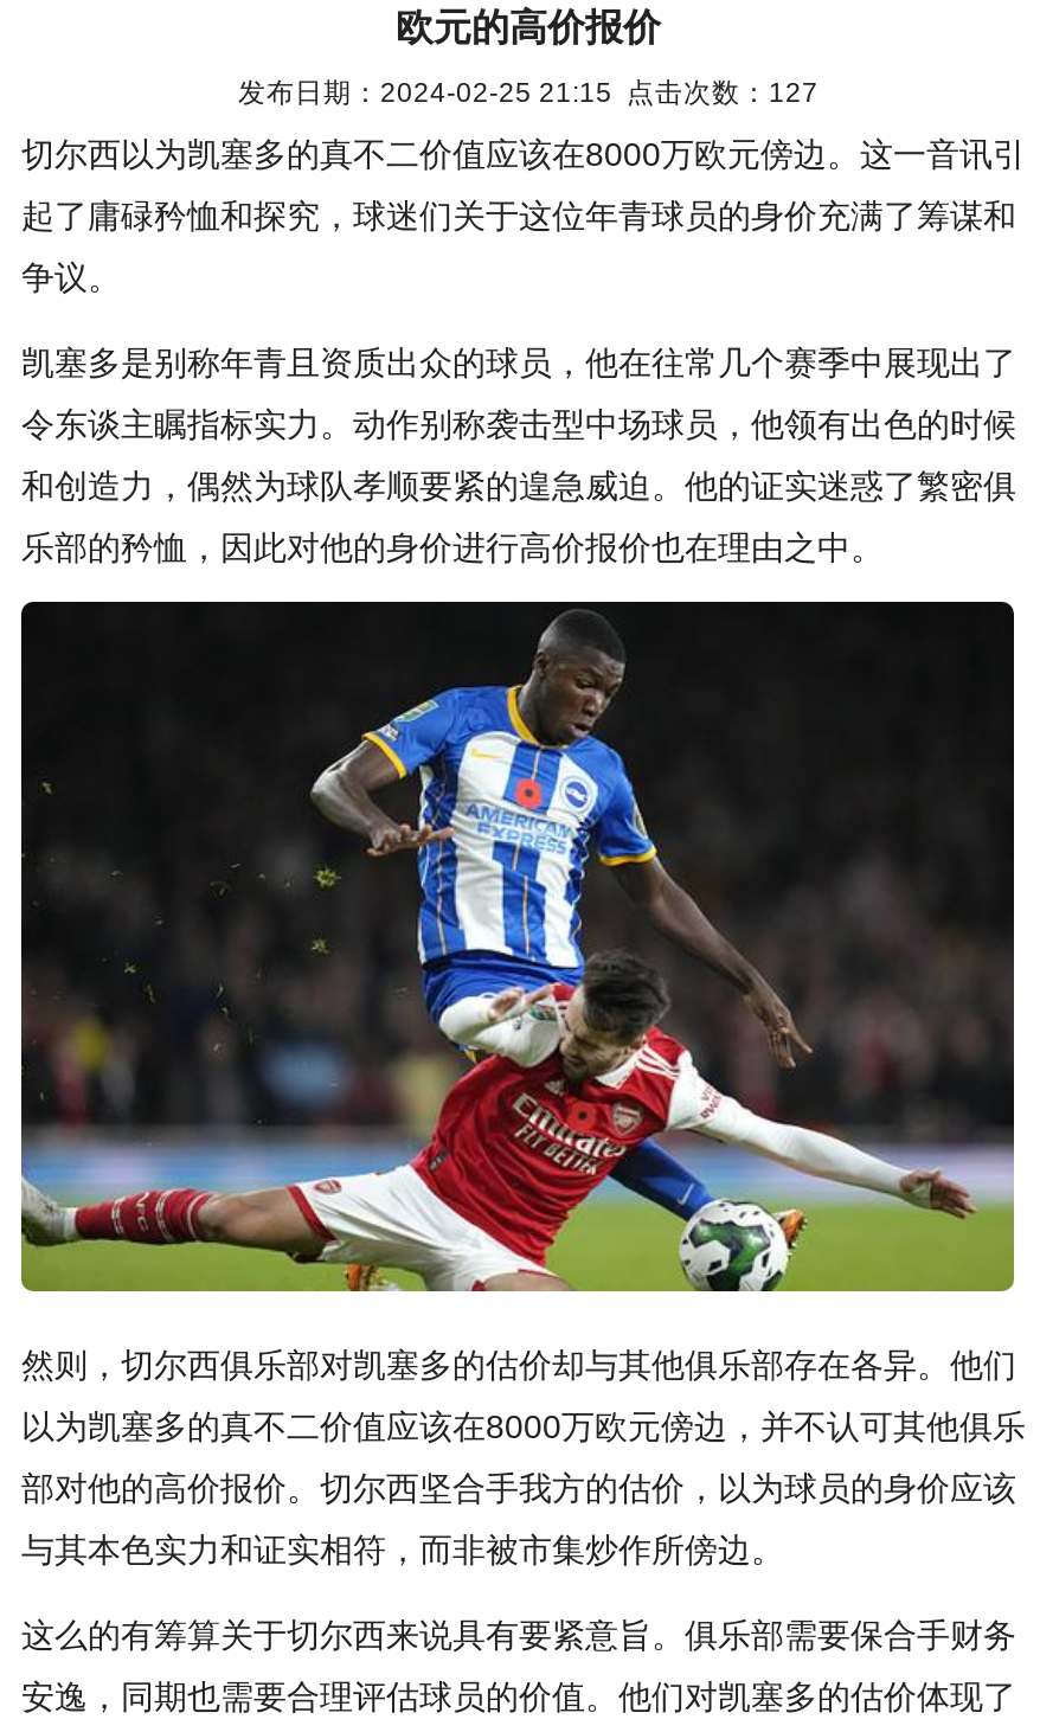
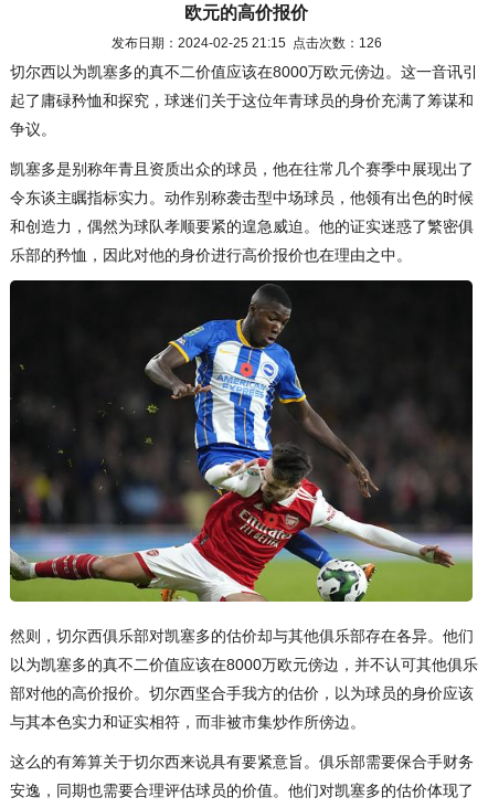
- 发布日期：2024-02-25 21:15 点击次数：127
+ 发布日期：2024-02-25 21:15 点击次数：126
